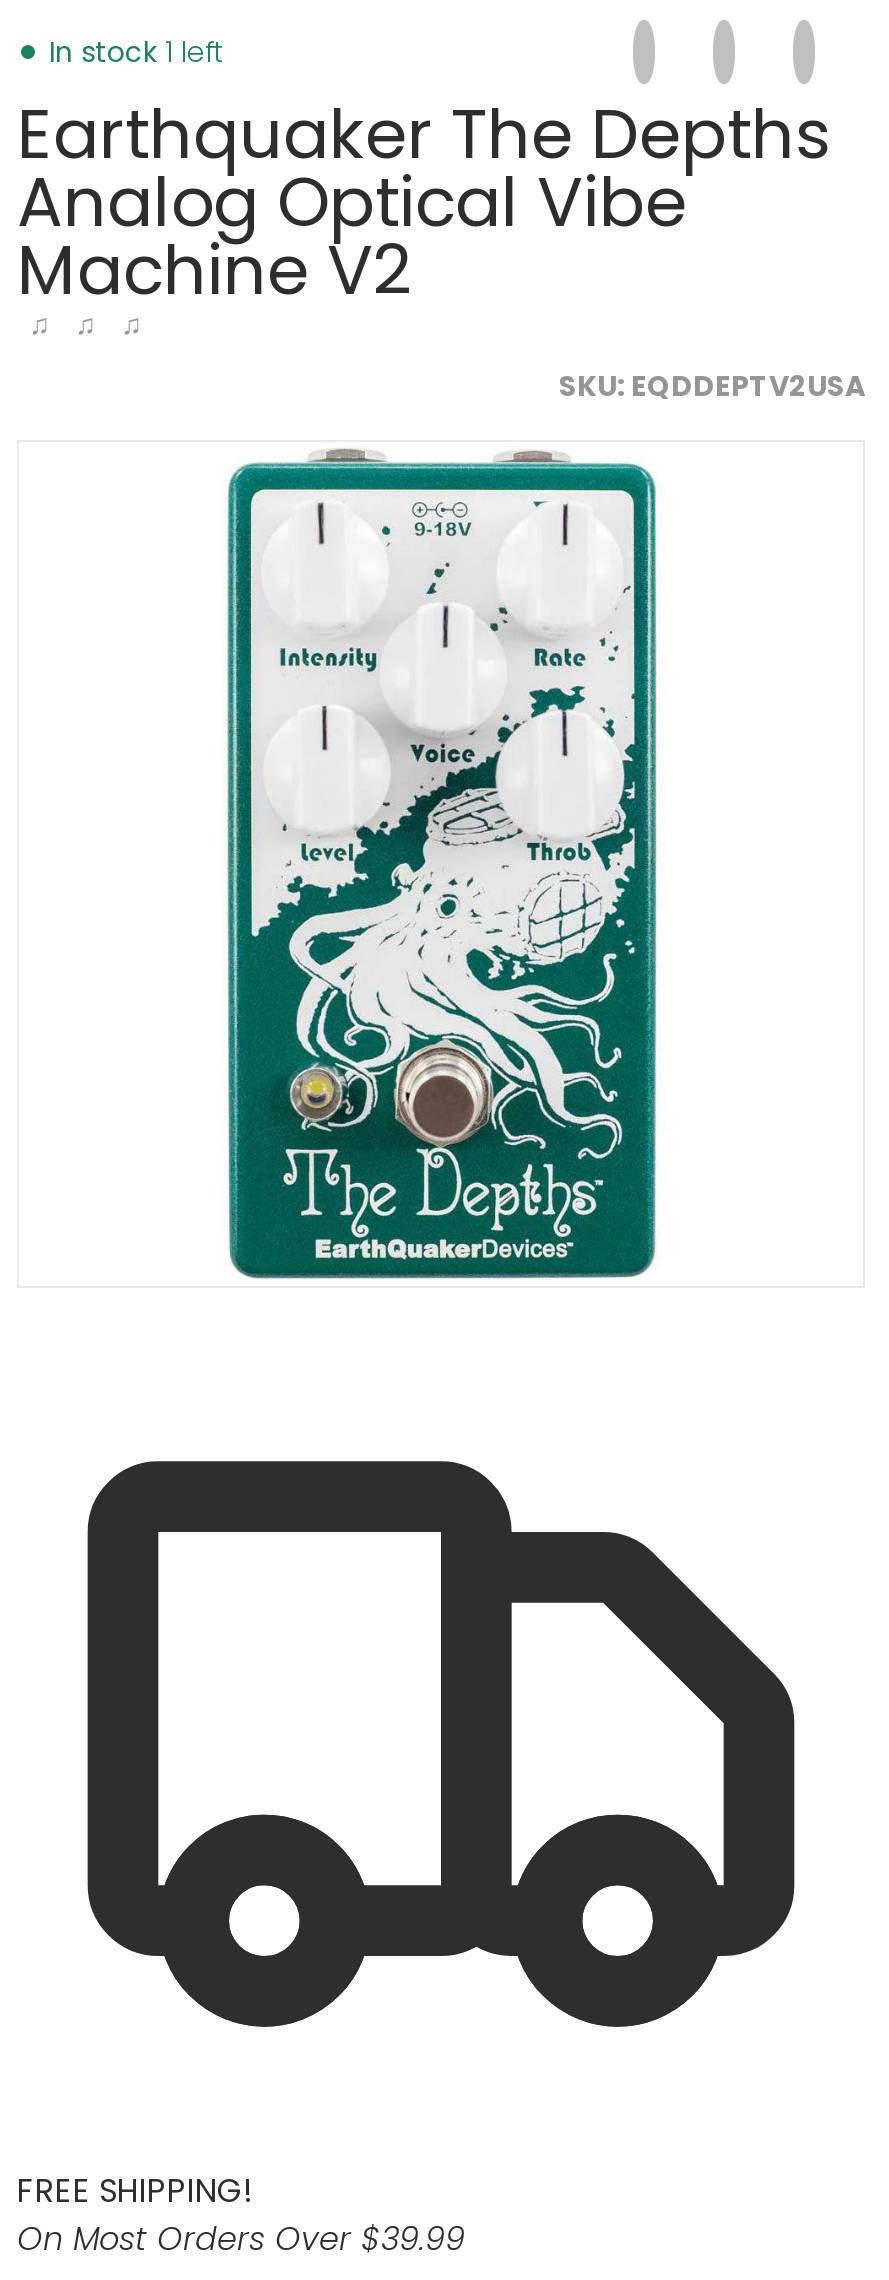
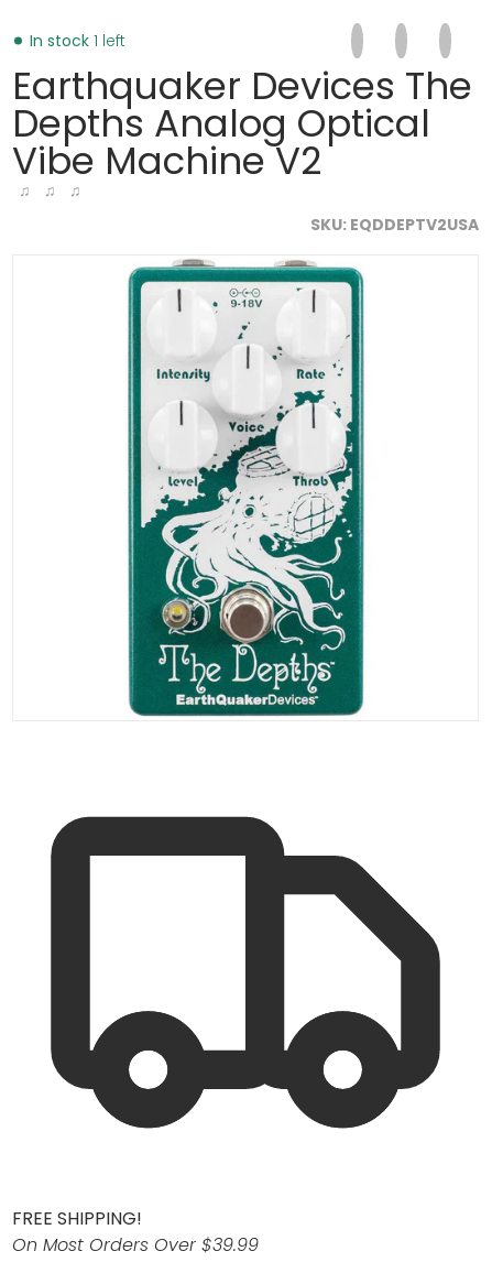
- Earthquaker The Depths
- Analog Optical Vibe
- Machine V2
+ Earthquaker Devices The
+ Depths Analog Optical
+ Vibe Machine V2
